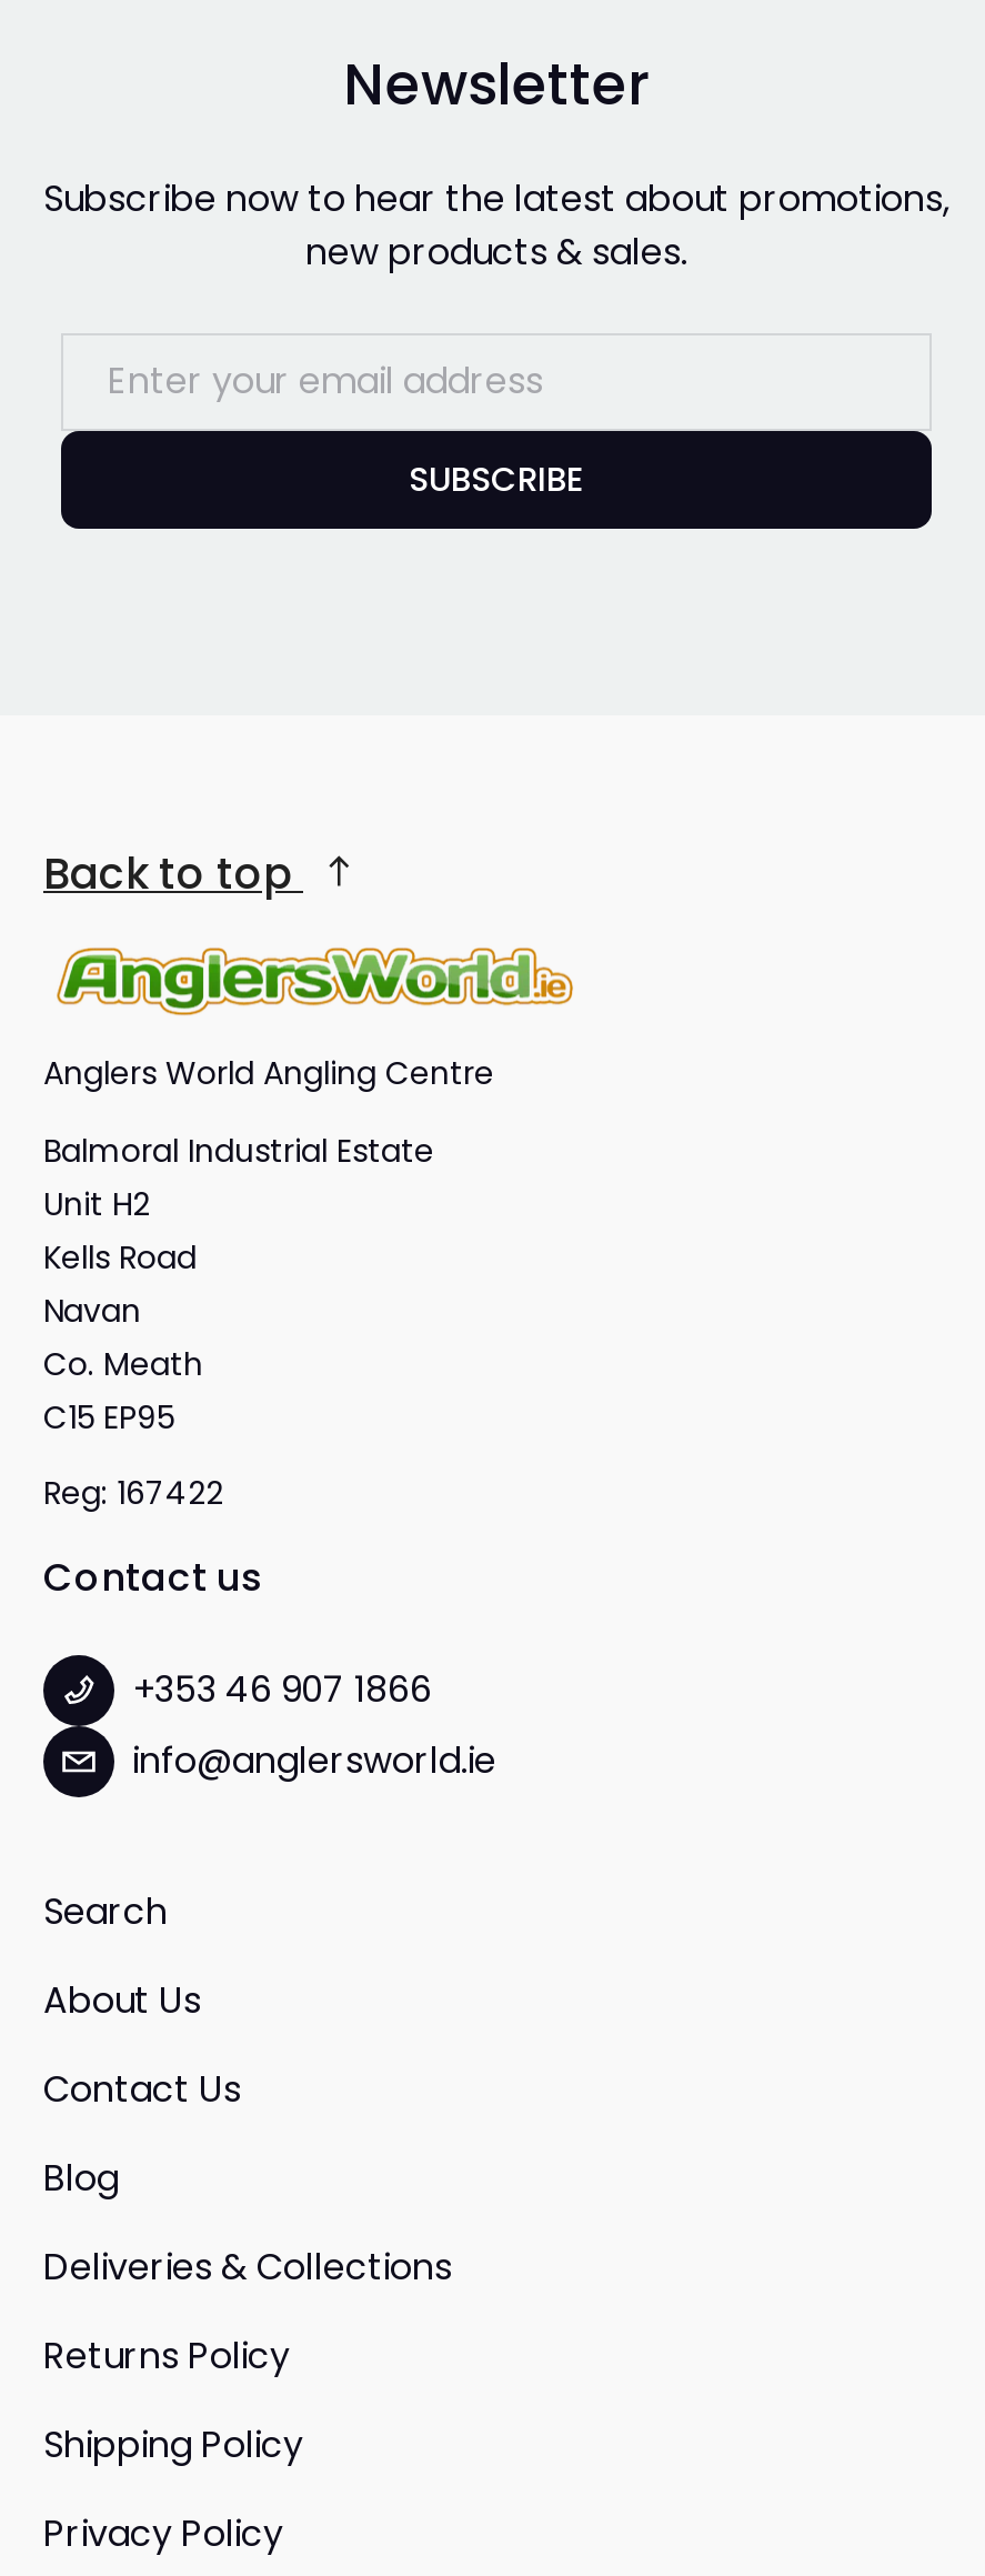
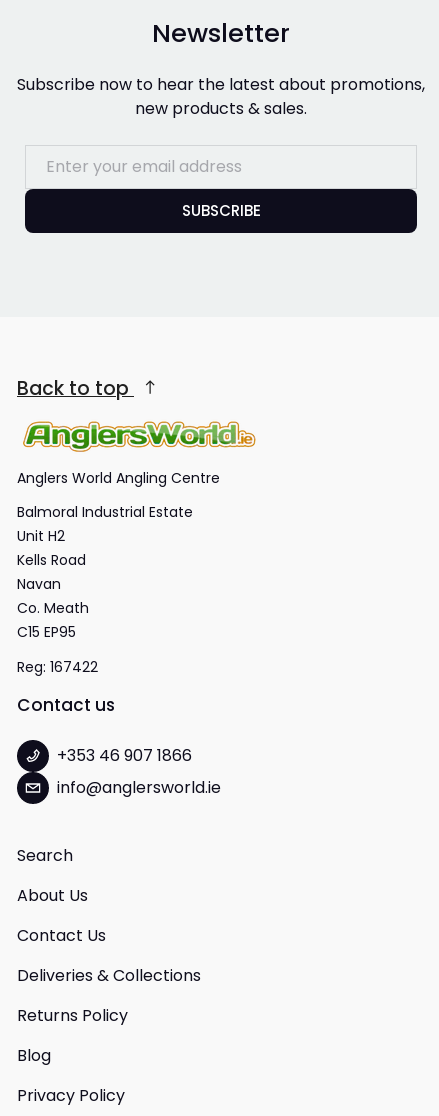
moved down: Blog

- Shipping Policy
